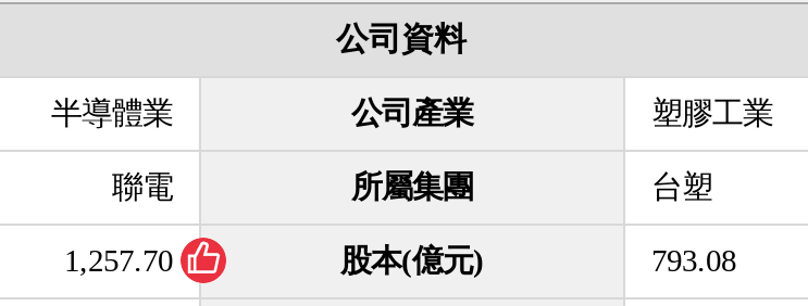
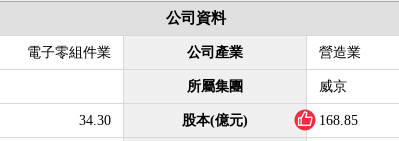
- 半導體業
+ 電子零組件業

- 塑膠工業
- 聯電
+ 營造業

- 台塑
+ 威京

- 1,257.70
+ 34.30

- 793.08
+ 168.85
